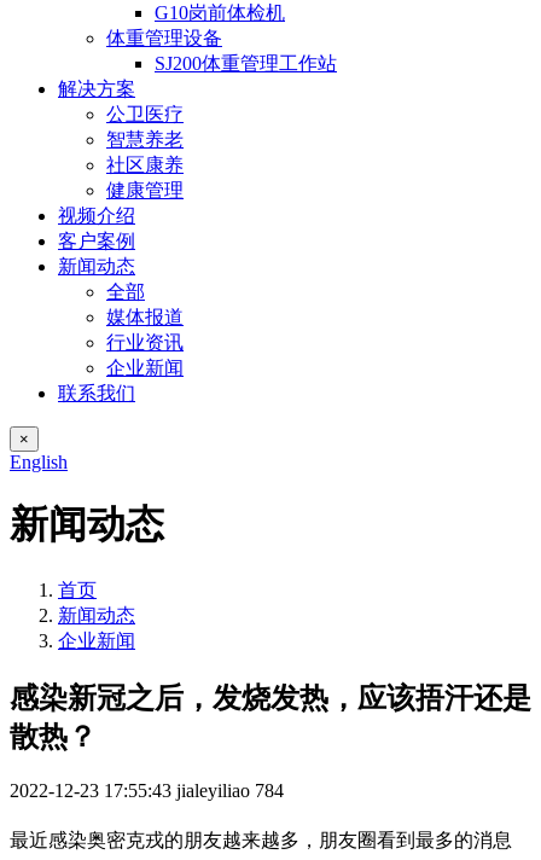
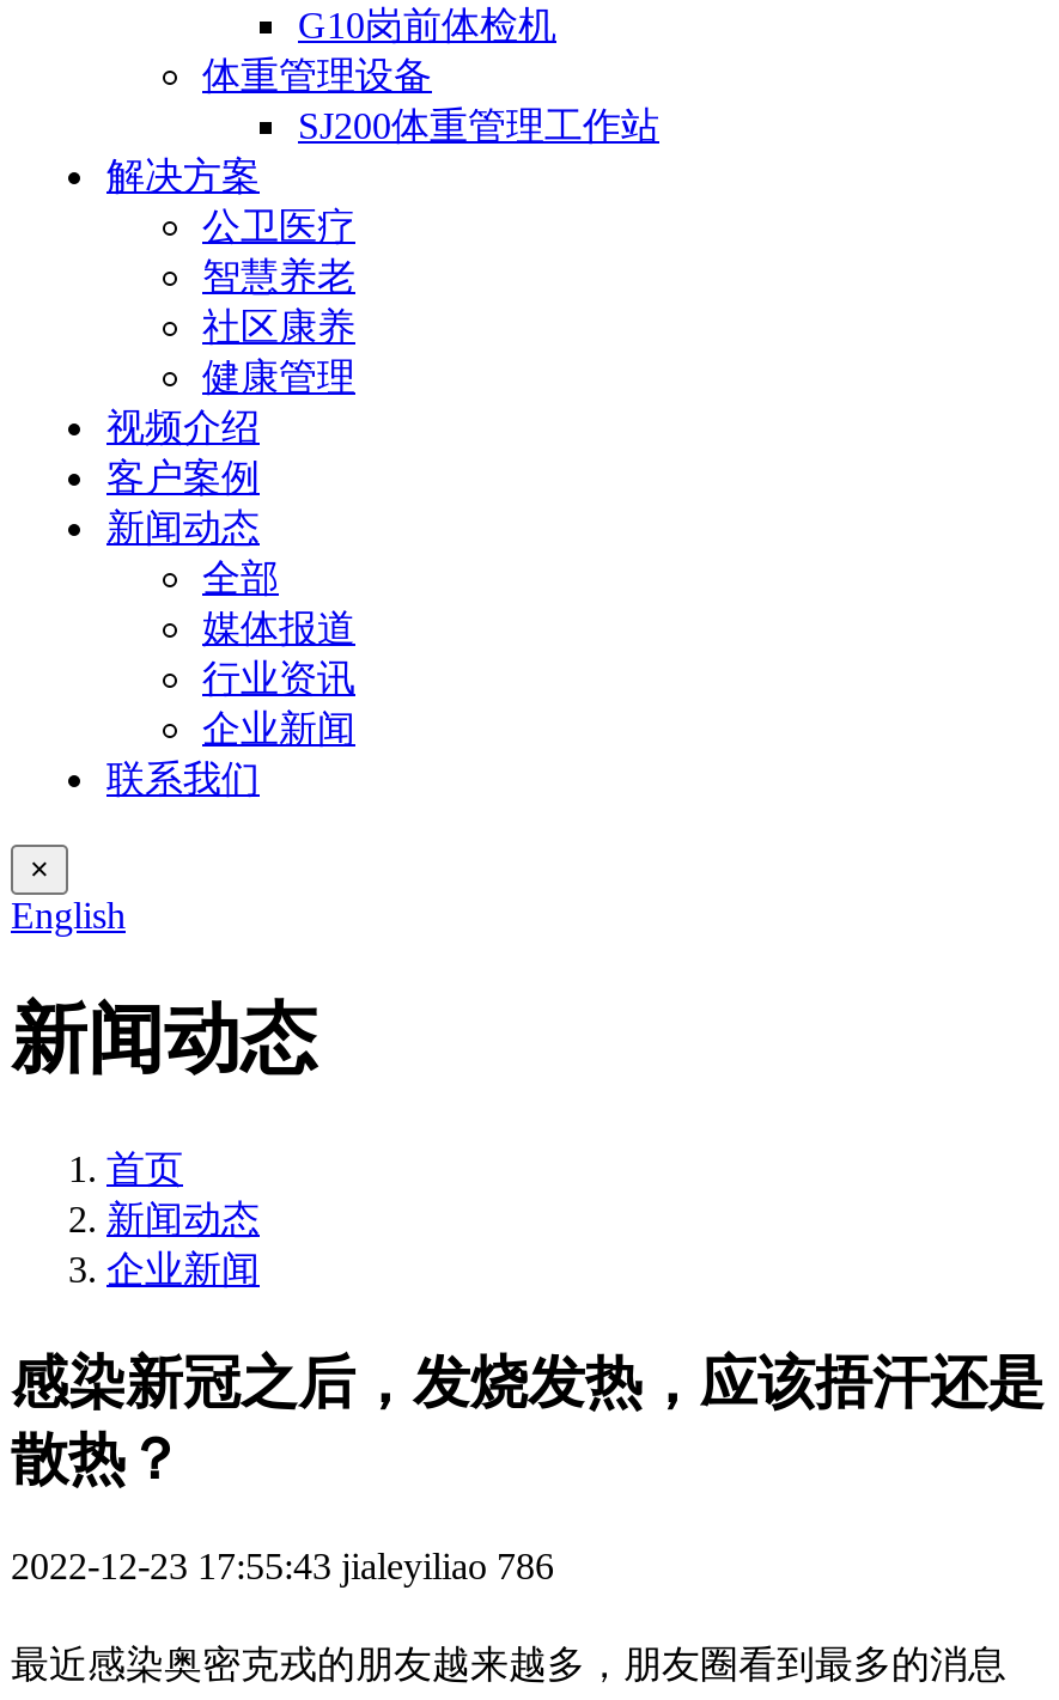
- 2022-12-23 17:55:43 jialeyiliao 784
+ 2022-12-23 17:55:43 jialeyiliao 786
